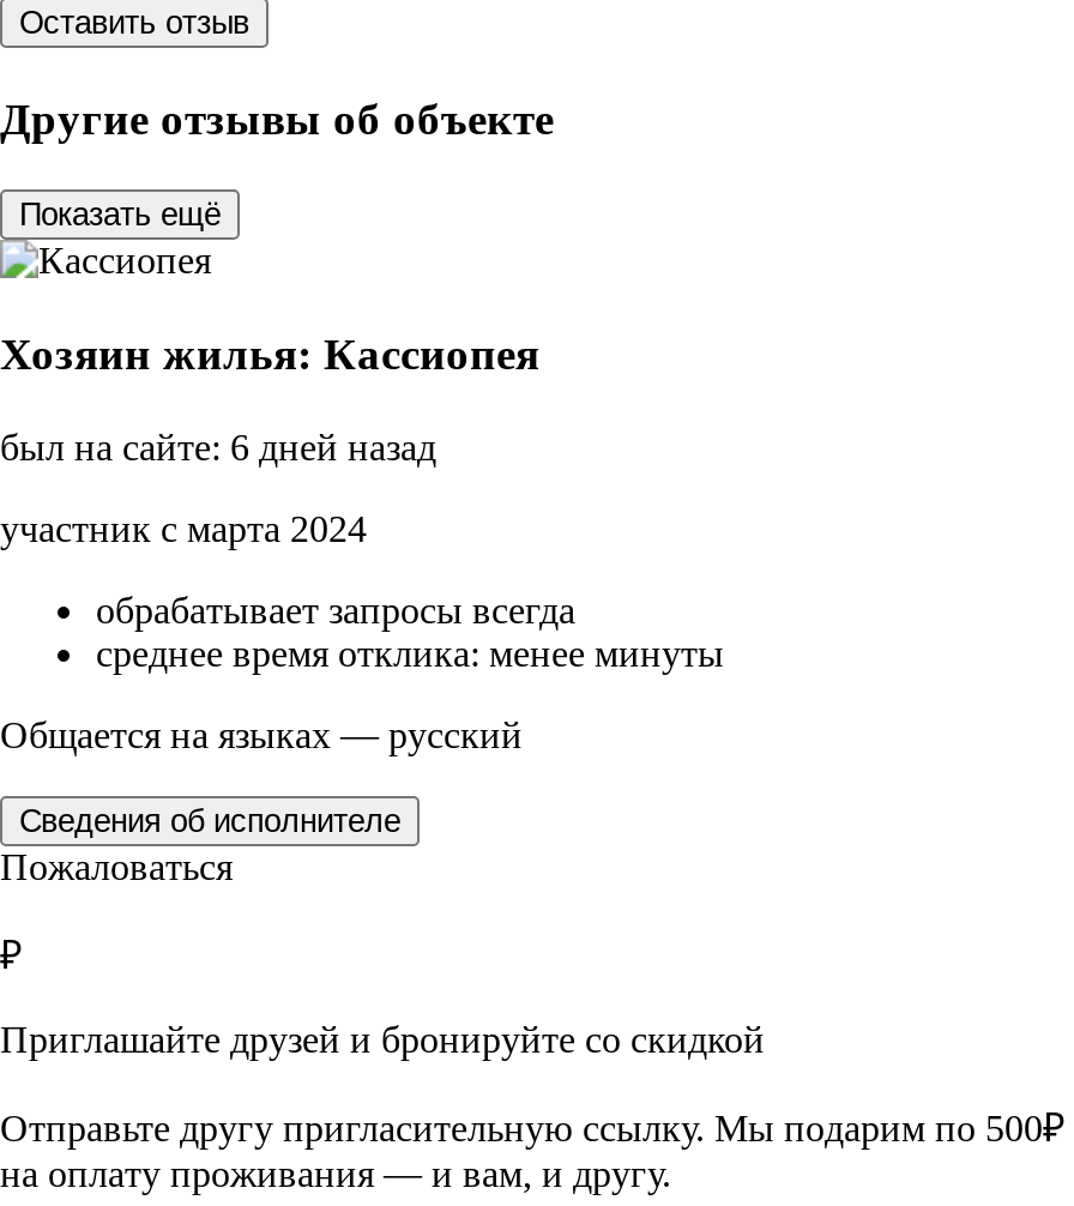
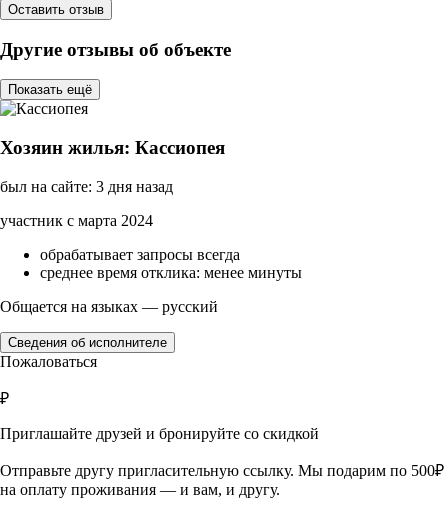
- был на сайте: 6 дней назад
+ был на сайте: 3 дня назад
